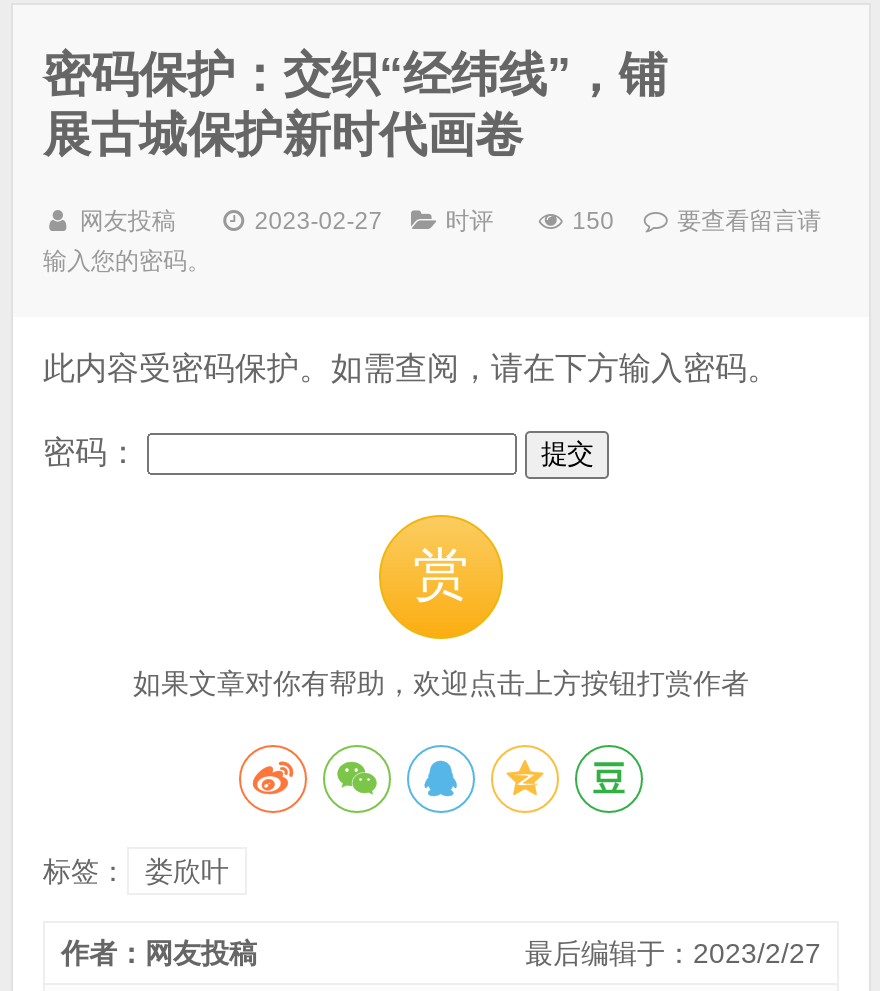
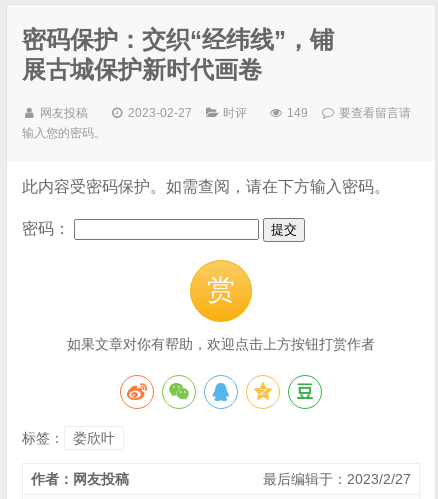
- 150
+ 149
